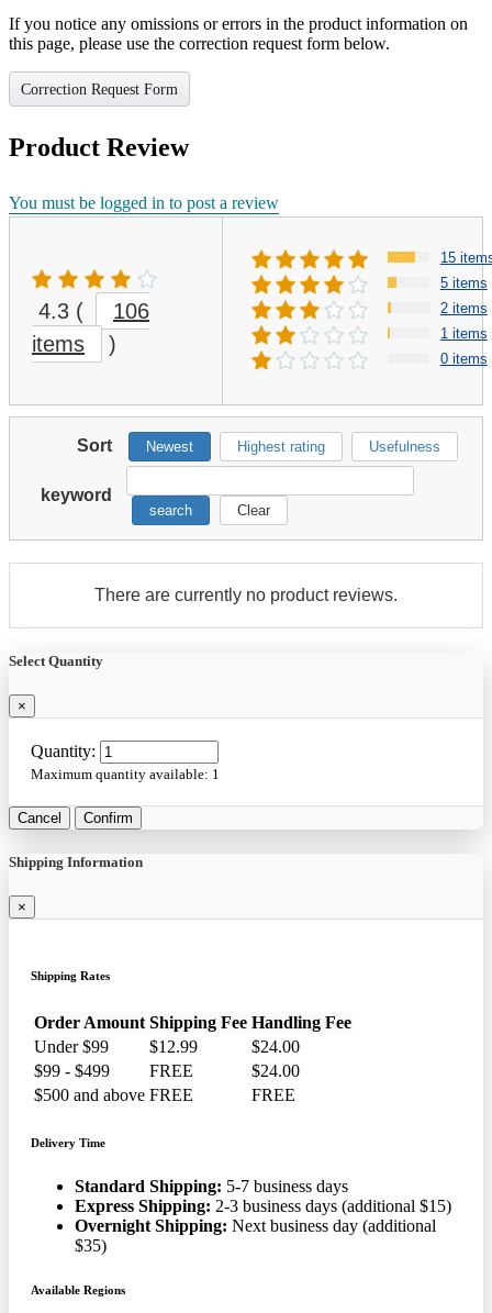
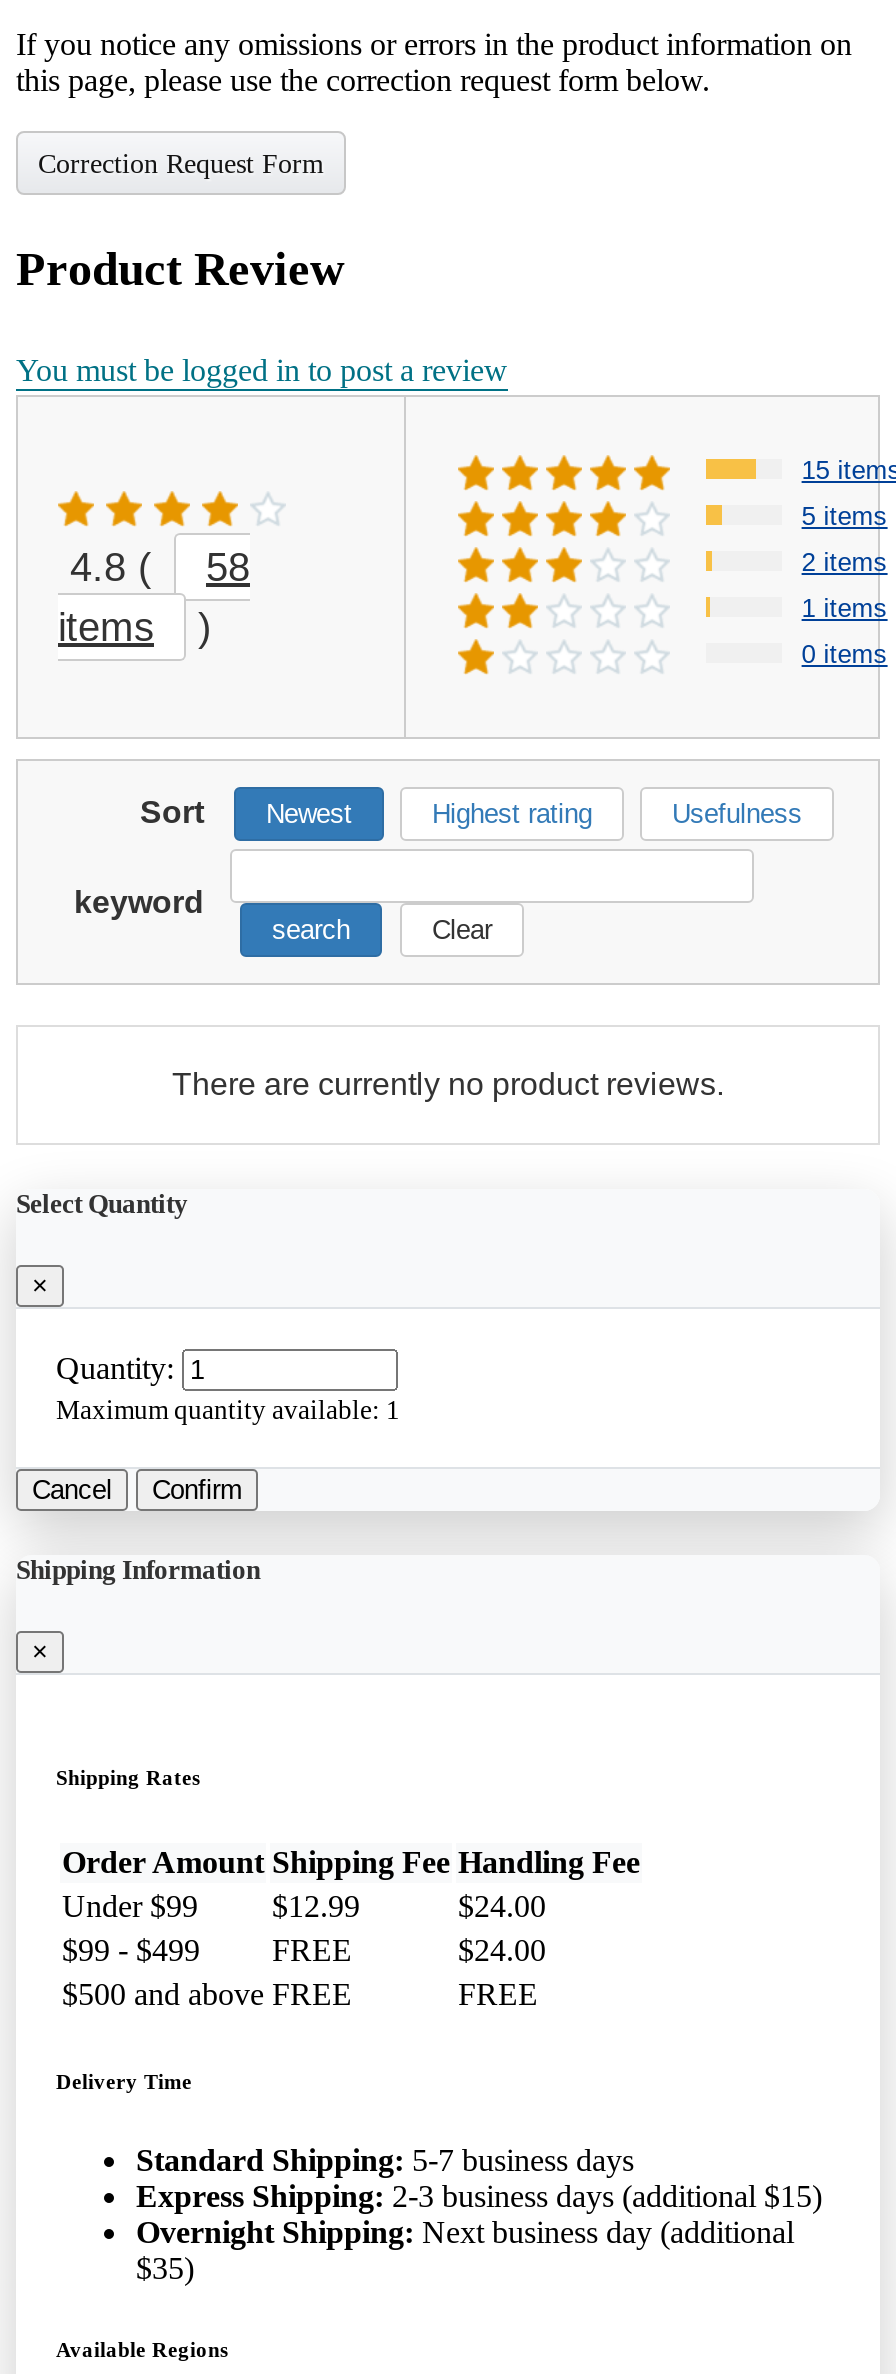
- 4.3 (
+ 4.8 (

- 106
+ 58
